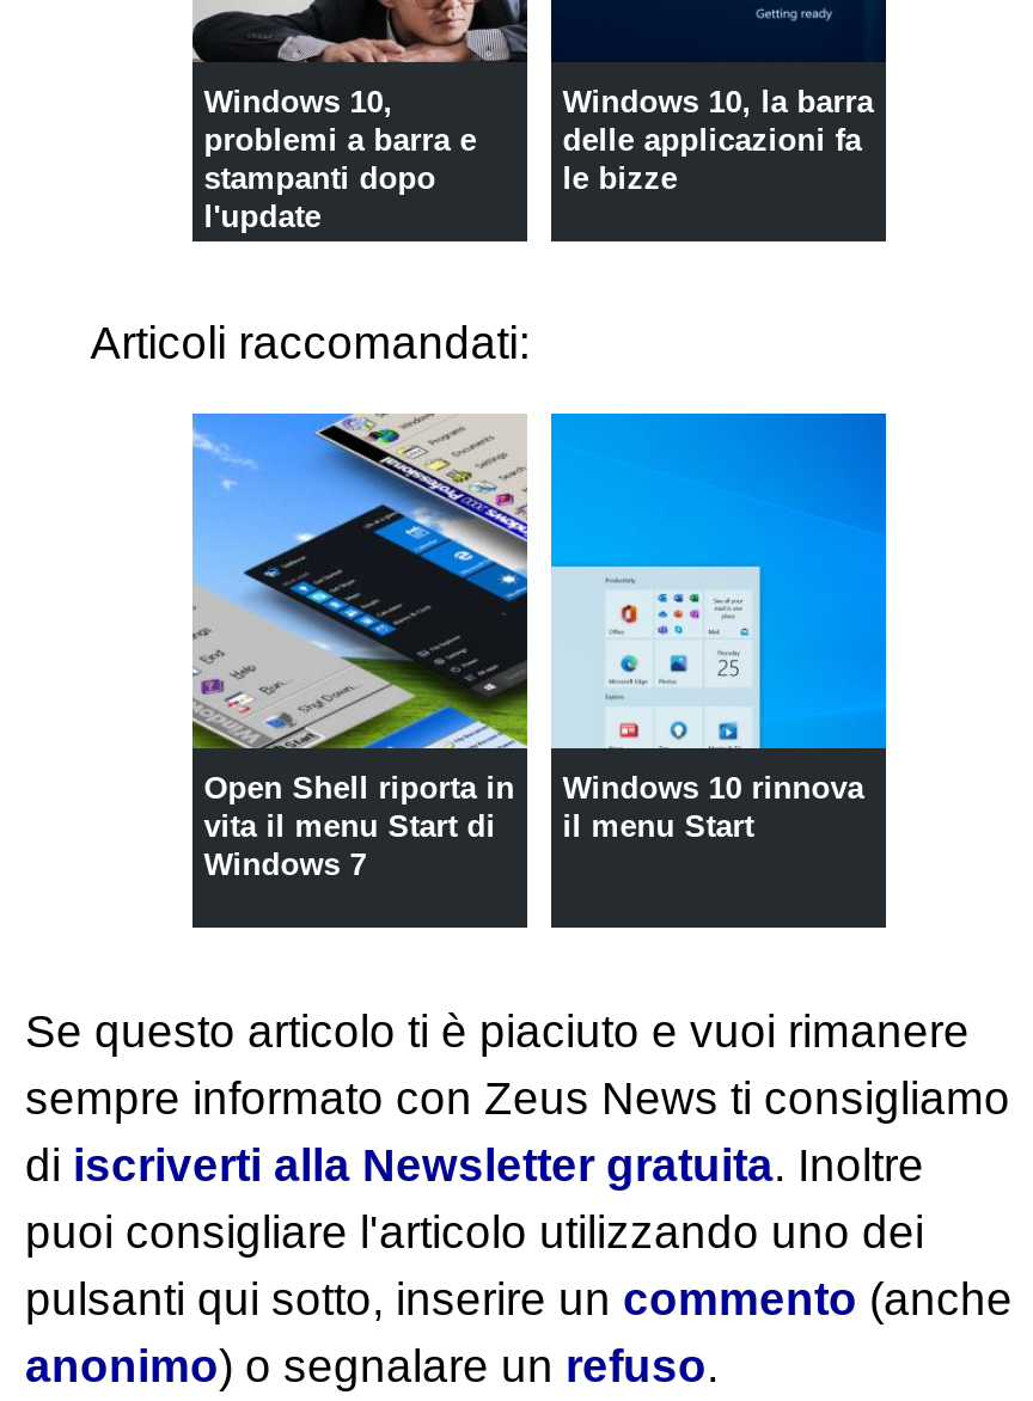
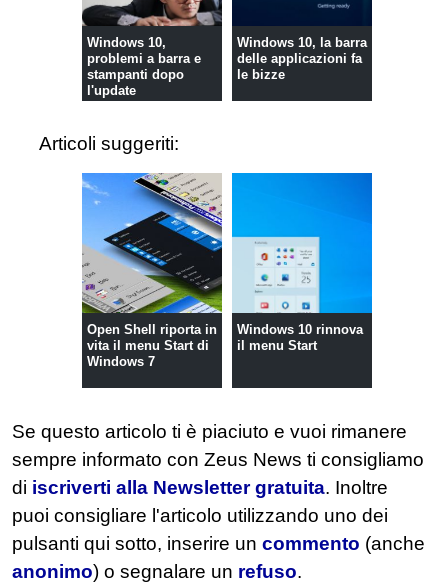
- Articoli raccomandati:
+ Articoli suggeriti:
